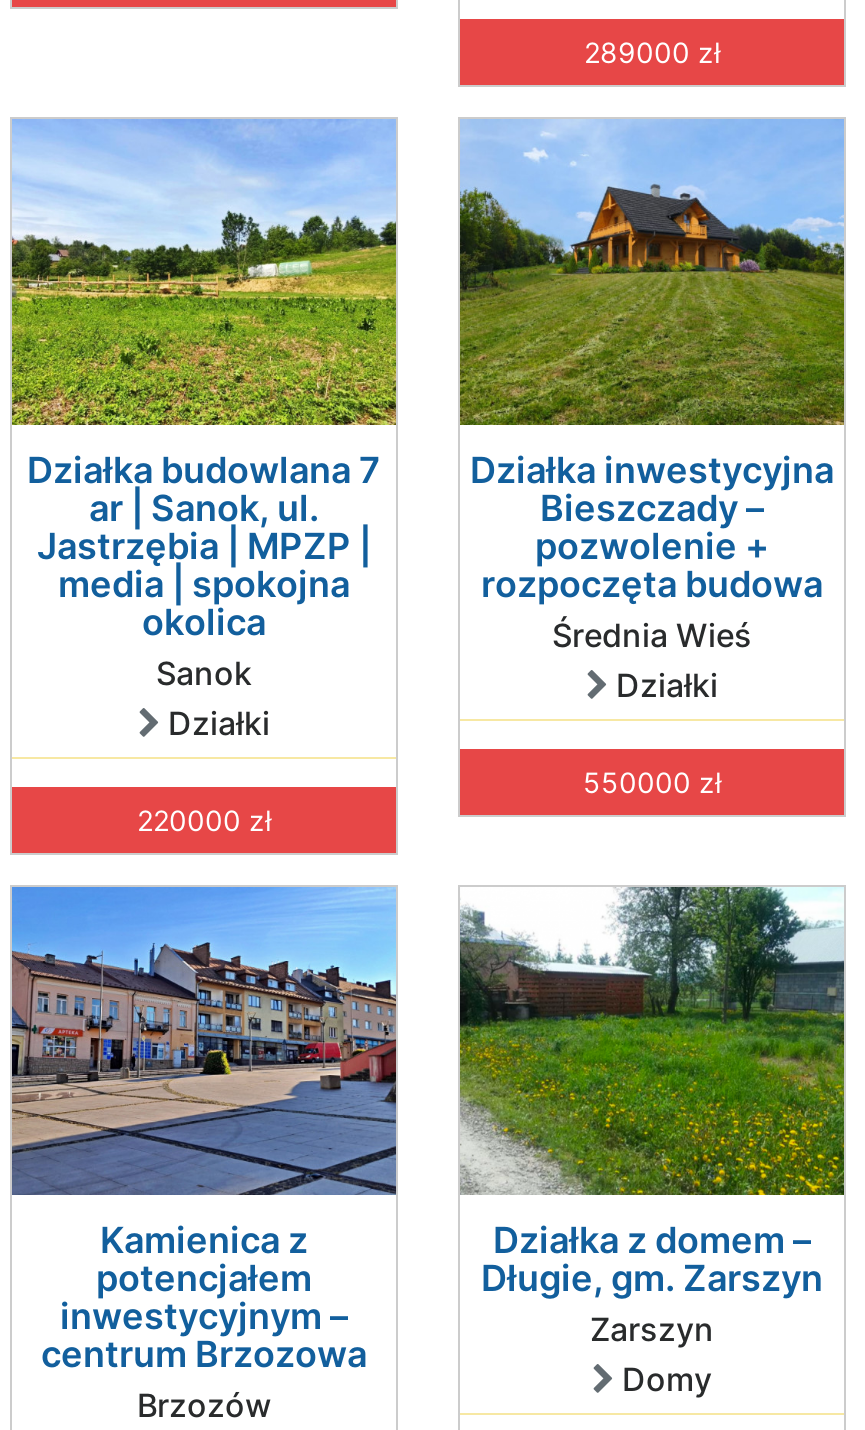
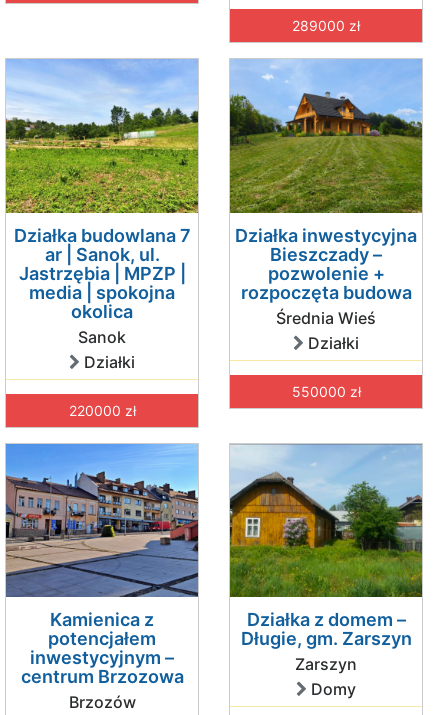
- [image]
+ [image]
